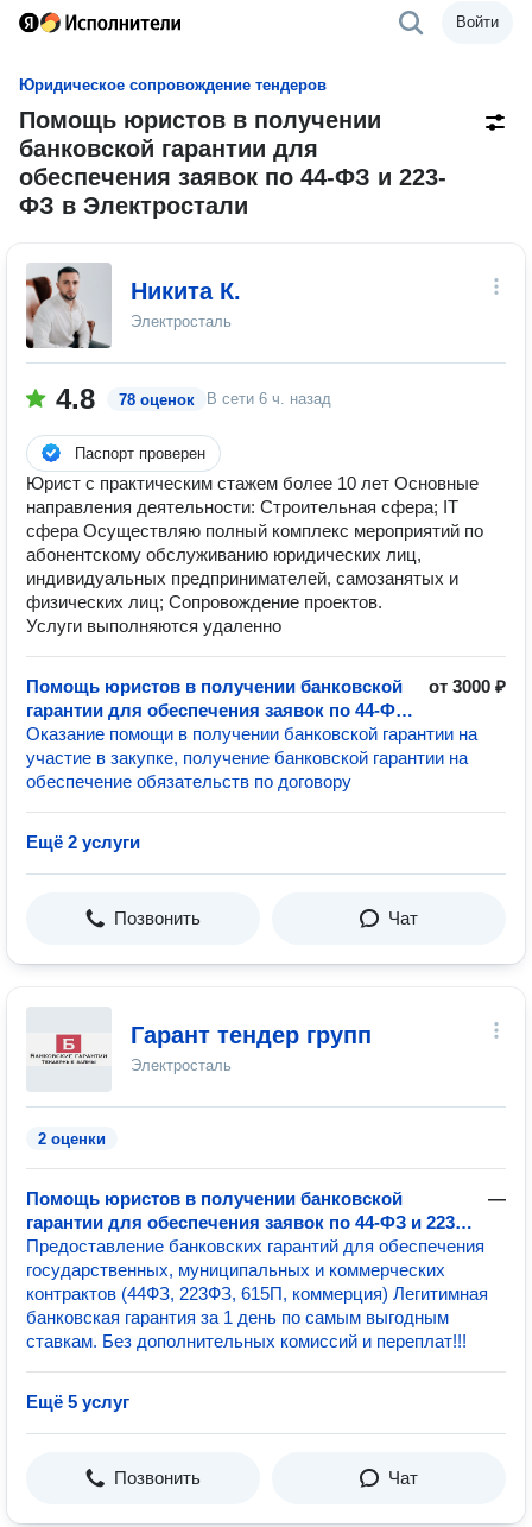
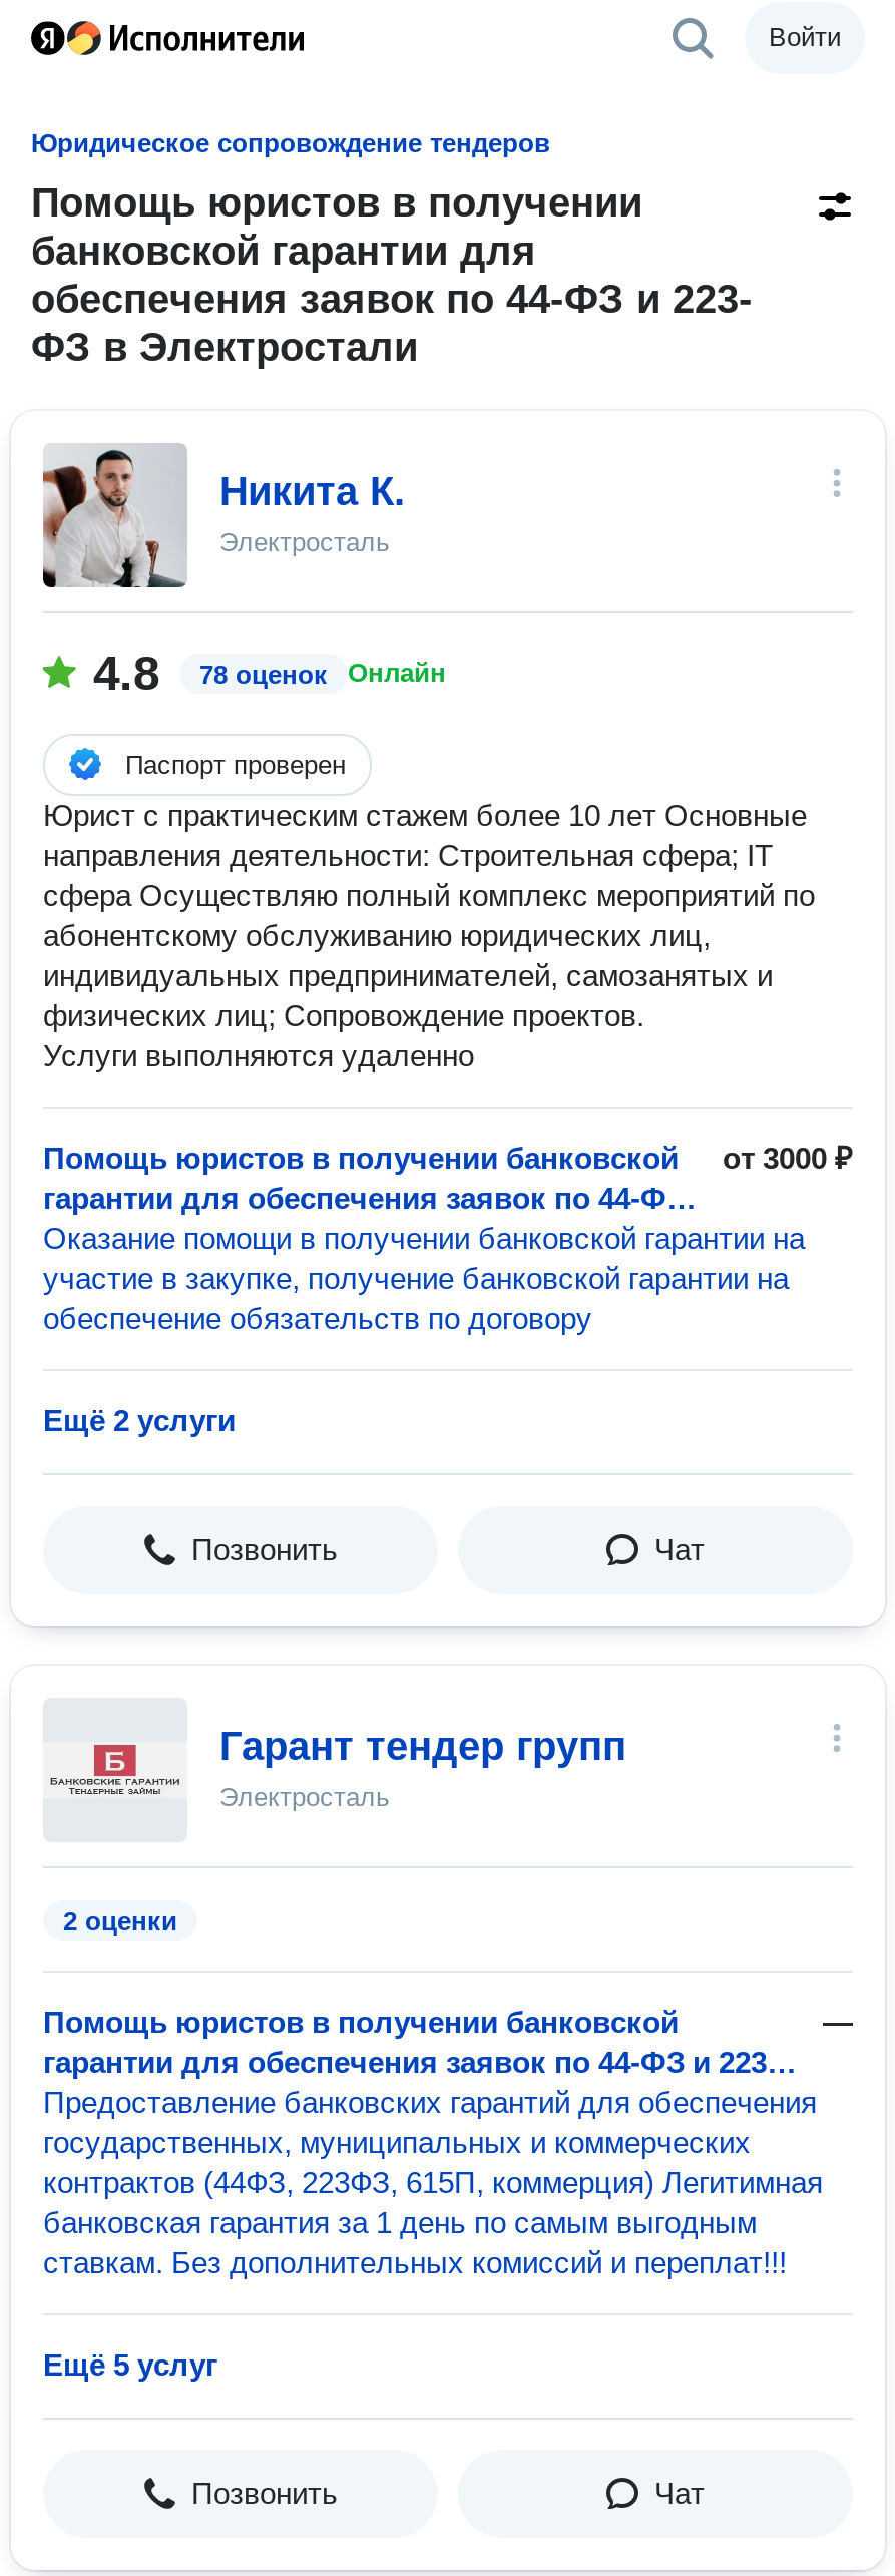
- В сети 6 ч. назад
+ Онлайн
